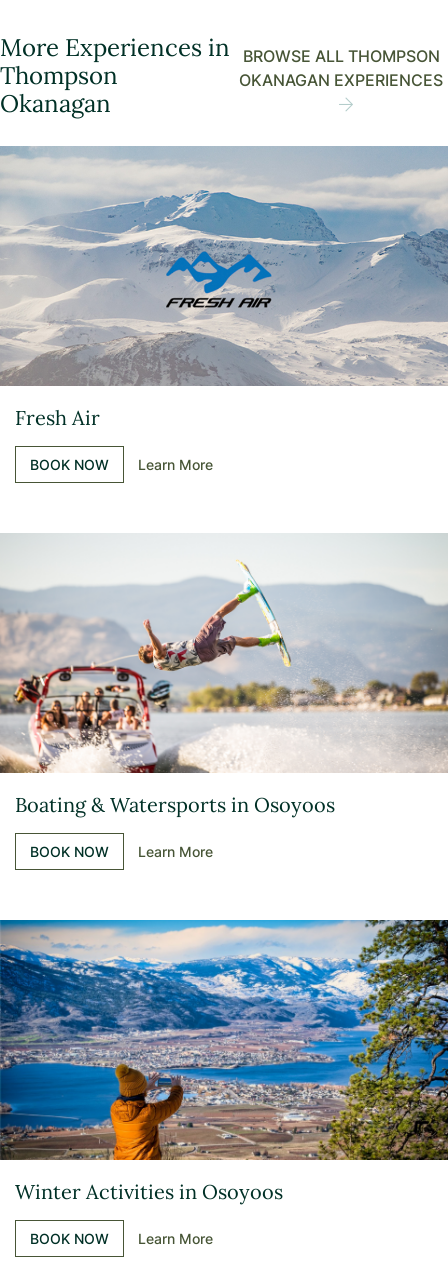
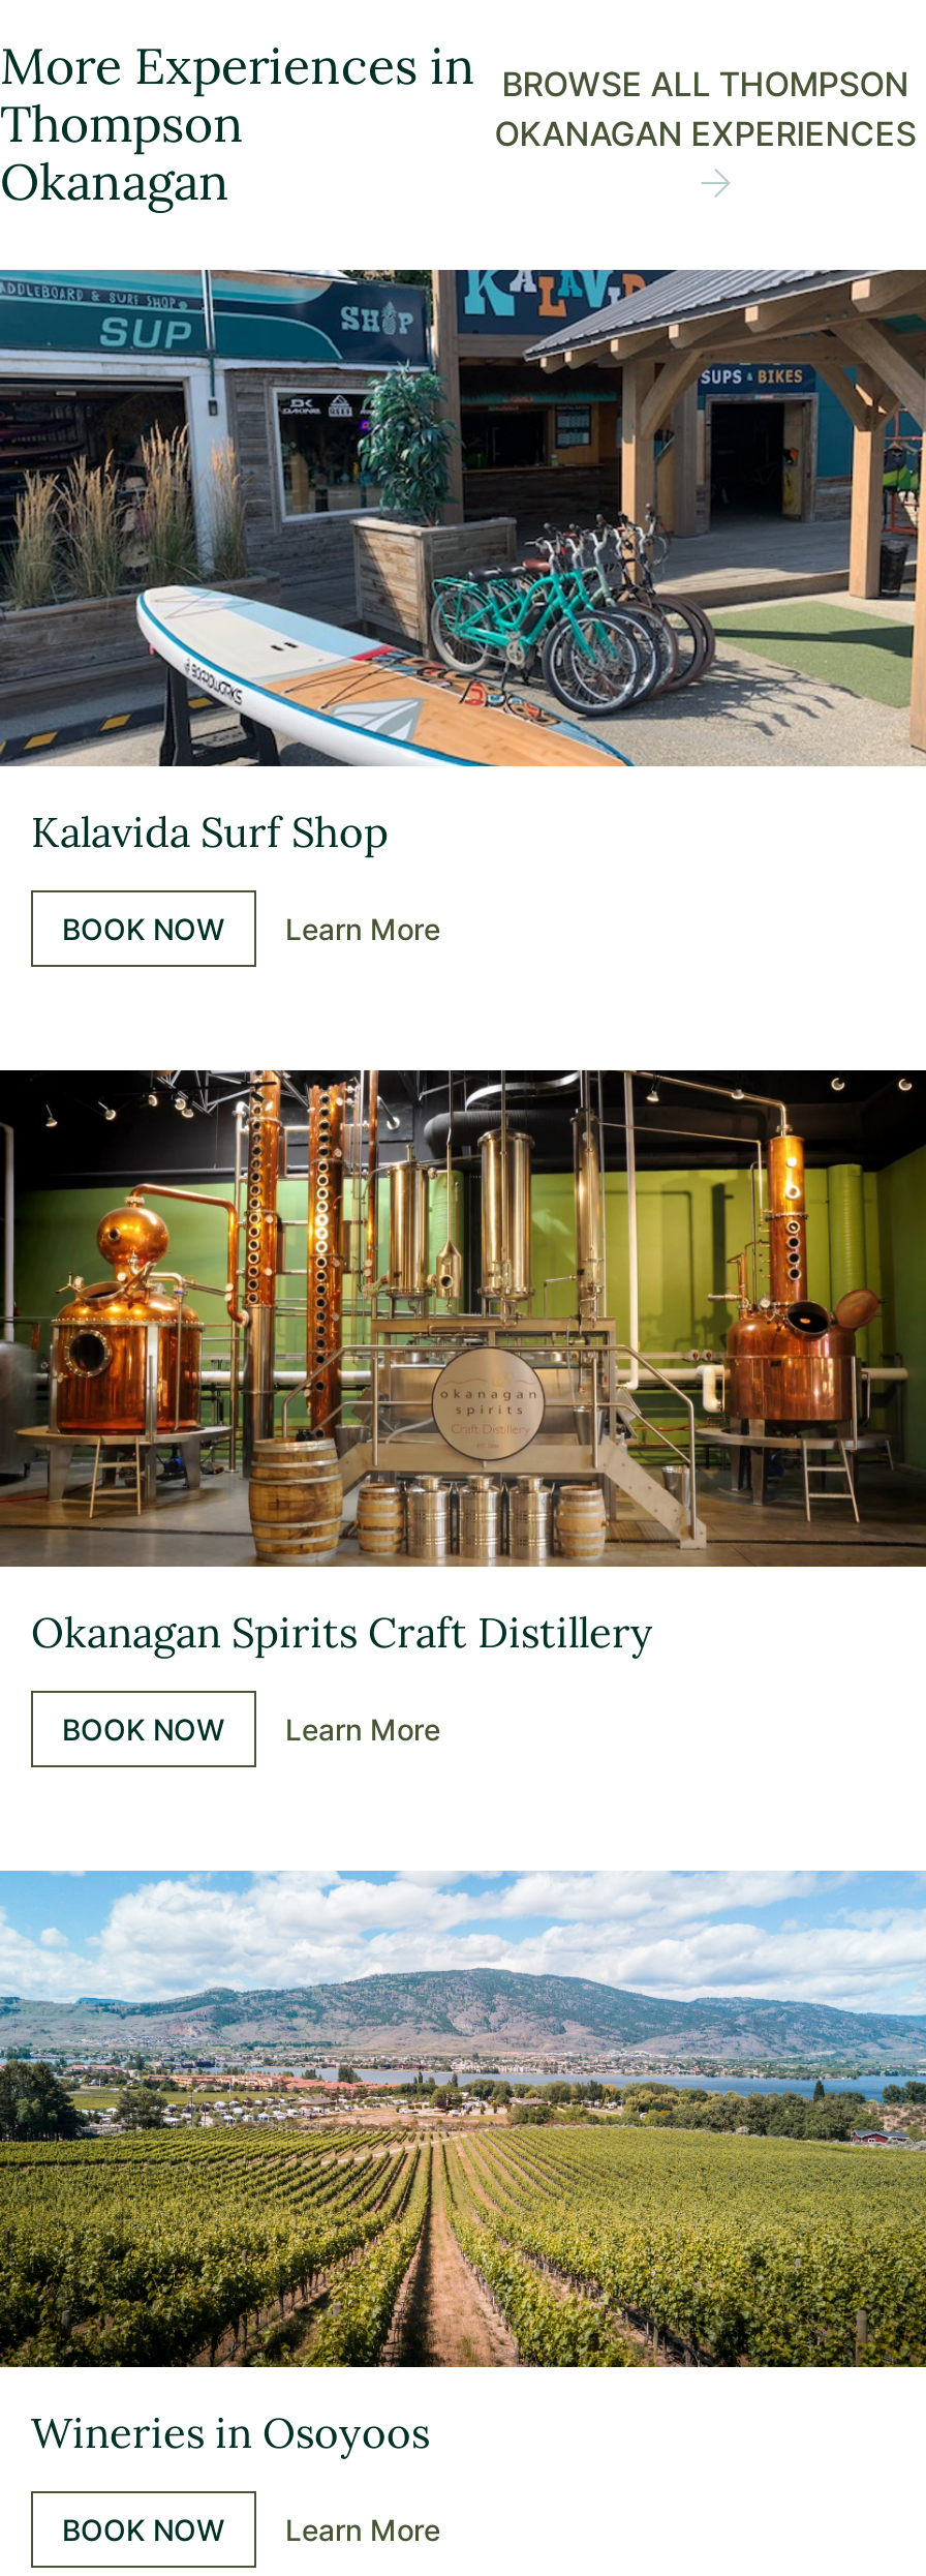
- [image]
- Fresh Air
+ [image]
+ Kalavida Surf Shop

- [image]
- Boating & Watersports in Osoyoos
+ [image]
+ Okanagan Spirits Craft Distillery

- [image]
- Winter Activities in Osoyoos
+ [image]
+ Wineries in Osoyoos
